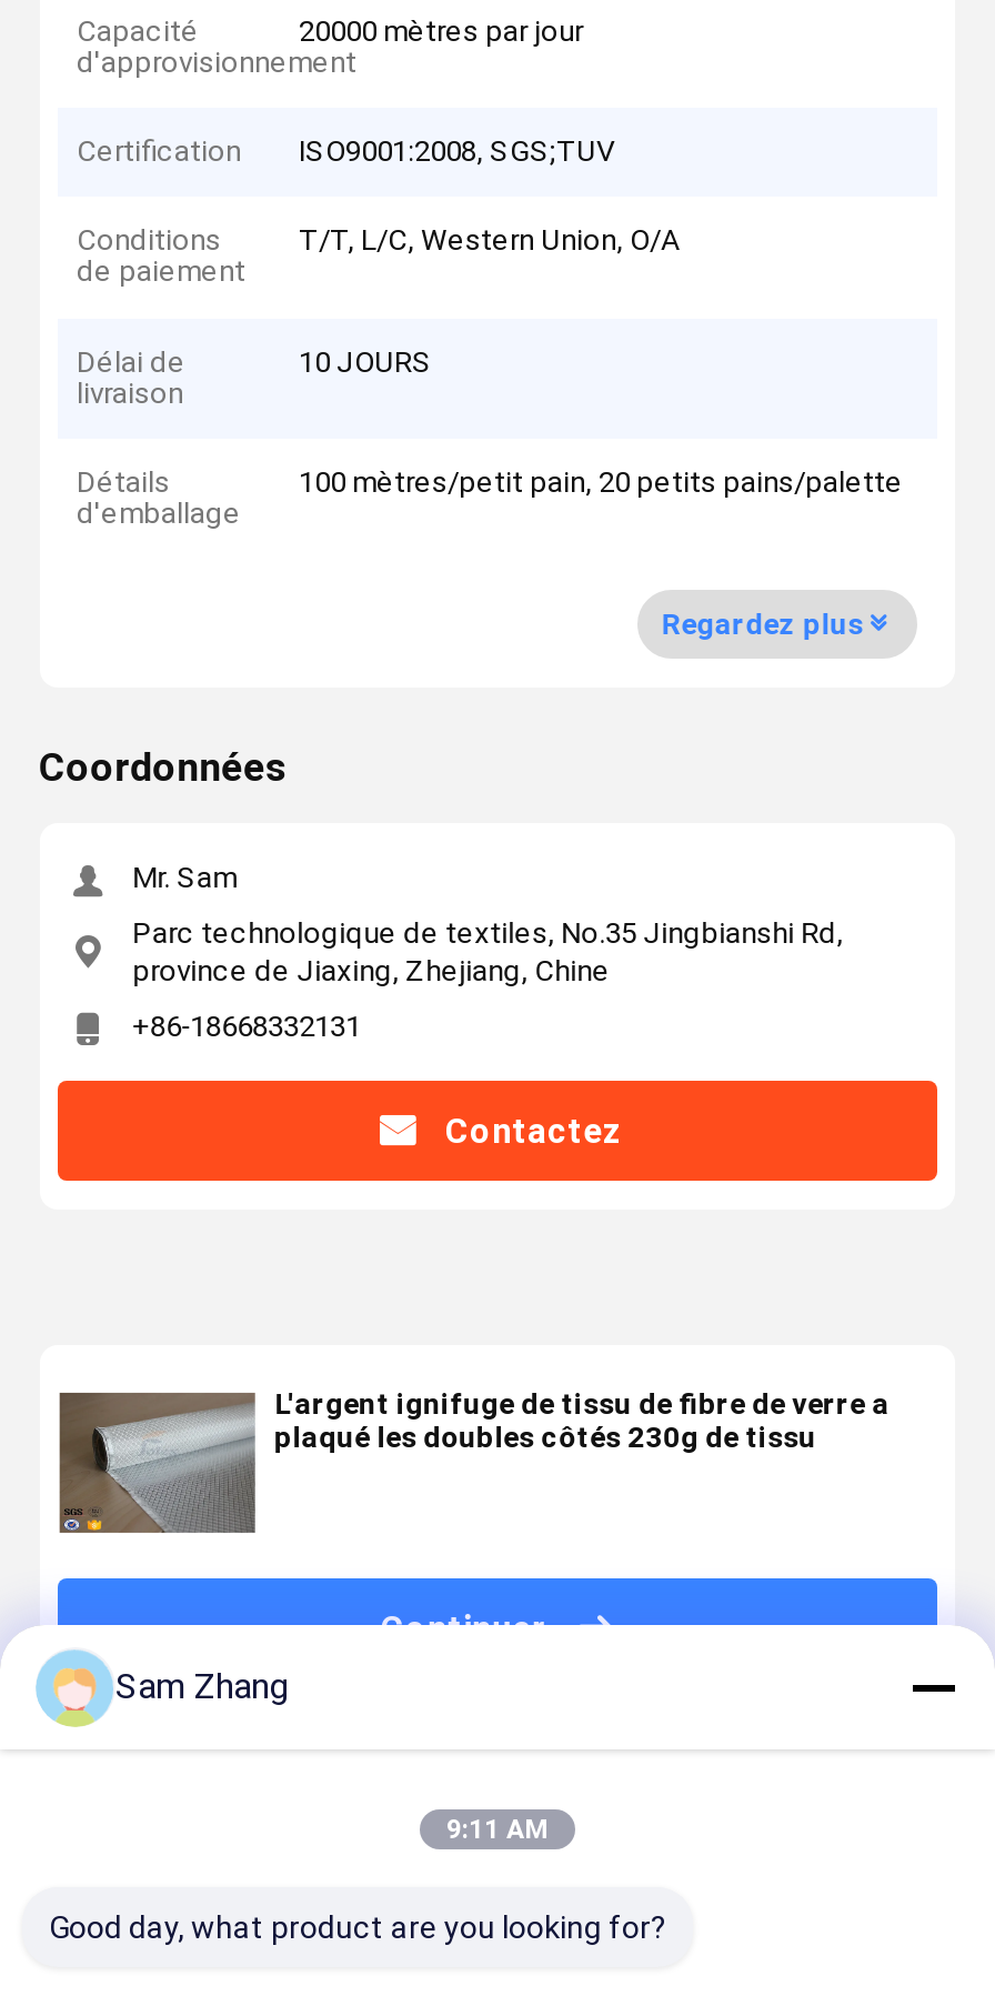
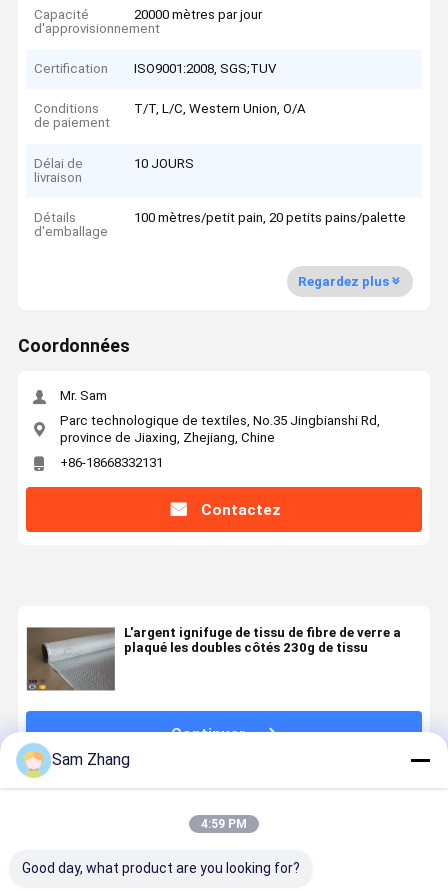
- 9:11 AM
+ 4:59 PM
